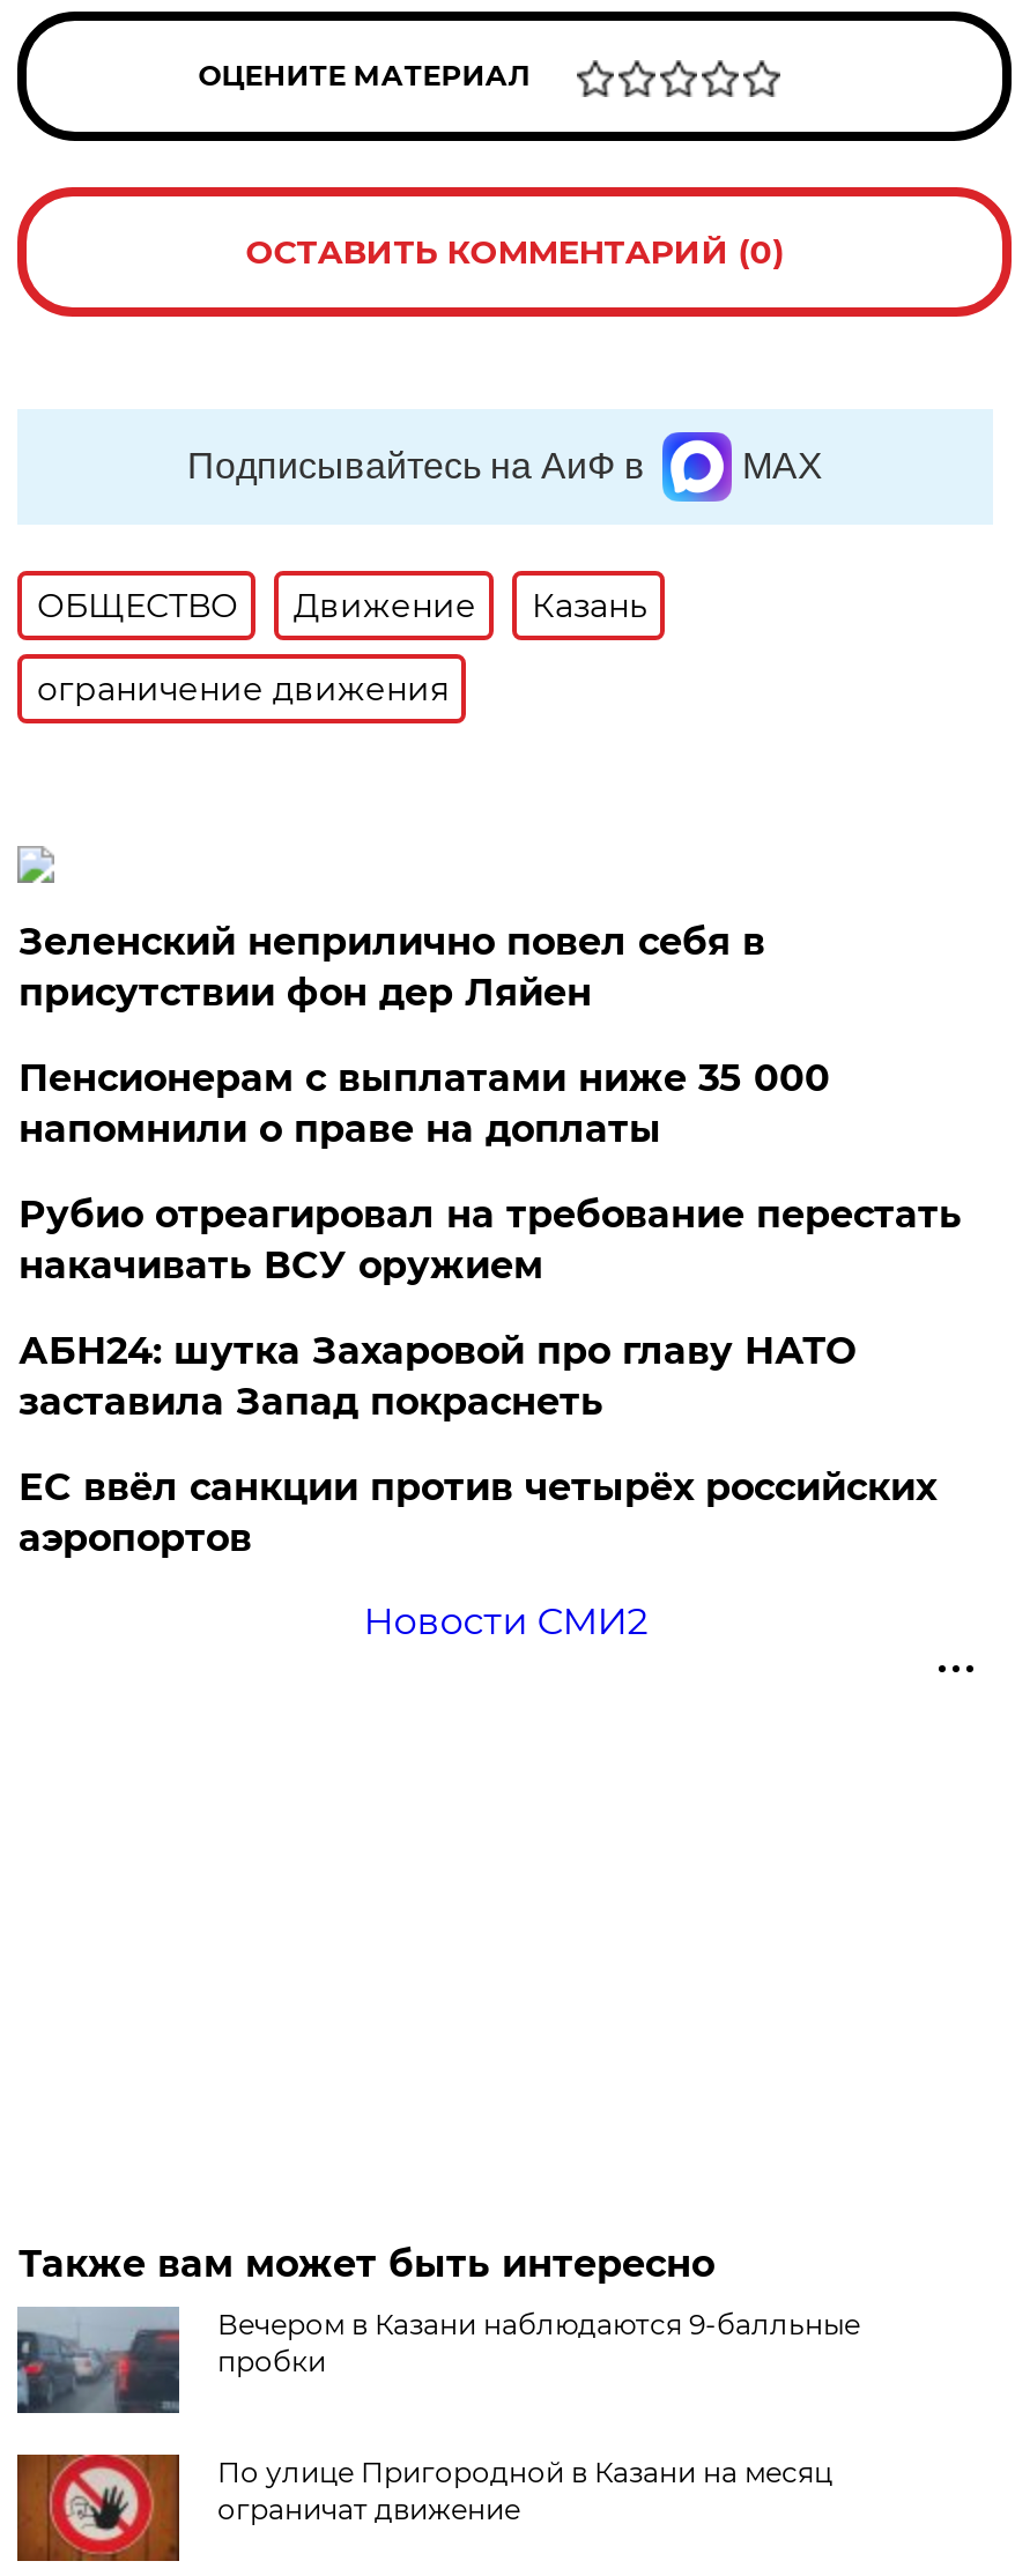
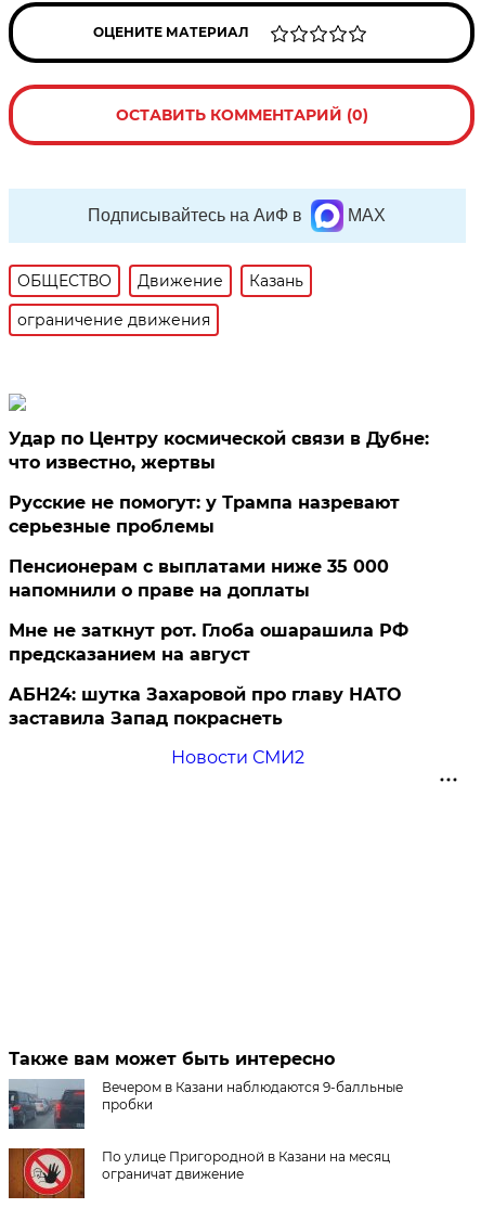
- Зеленский неприлично повел cебя в
- присутствии фон дер Ляйен
+ Удар по Центру космической связи в Дубне:
+ что известно, жертвы
+ Русские не помогут: у Трампа назревают
+ серьезные проблемы

moved down: Пенсионерам с выплатами ниже 35 000 | напомнили о праве на доплаты

- Рубио отреагировал на требование перестать
- накачивать ВСУ оружием
+ Мне не заткнут рот. Глоба ошарашила РФ
+ предсказанием на август

moved down: АБН24: шутка Захаровой про главу НАТО | заставила Запад покраснеть

- ЕС ввёл санкции против четырёх российских
- аэропортов
